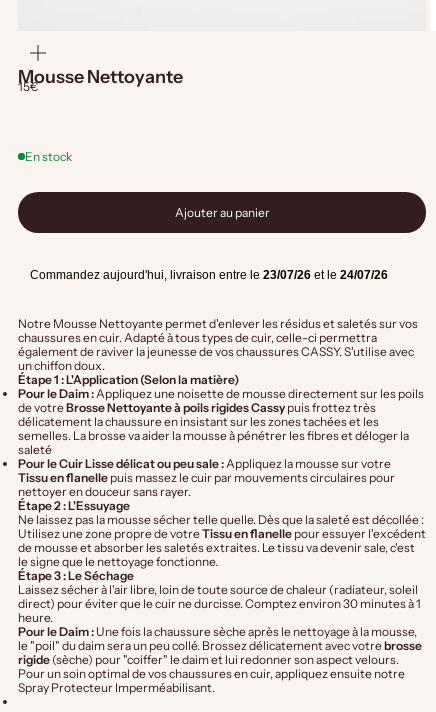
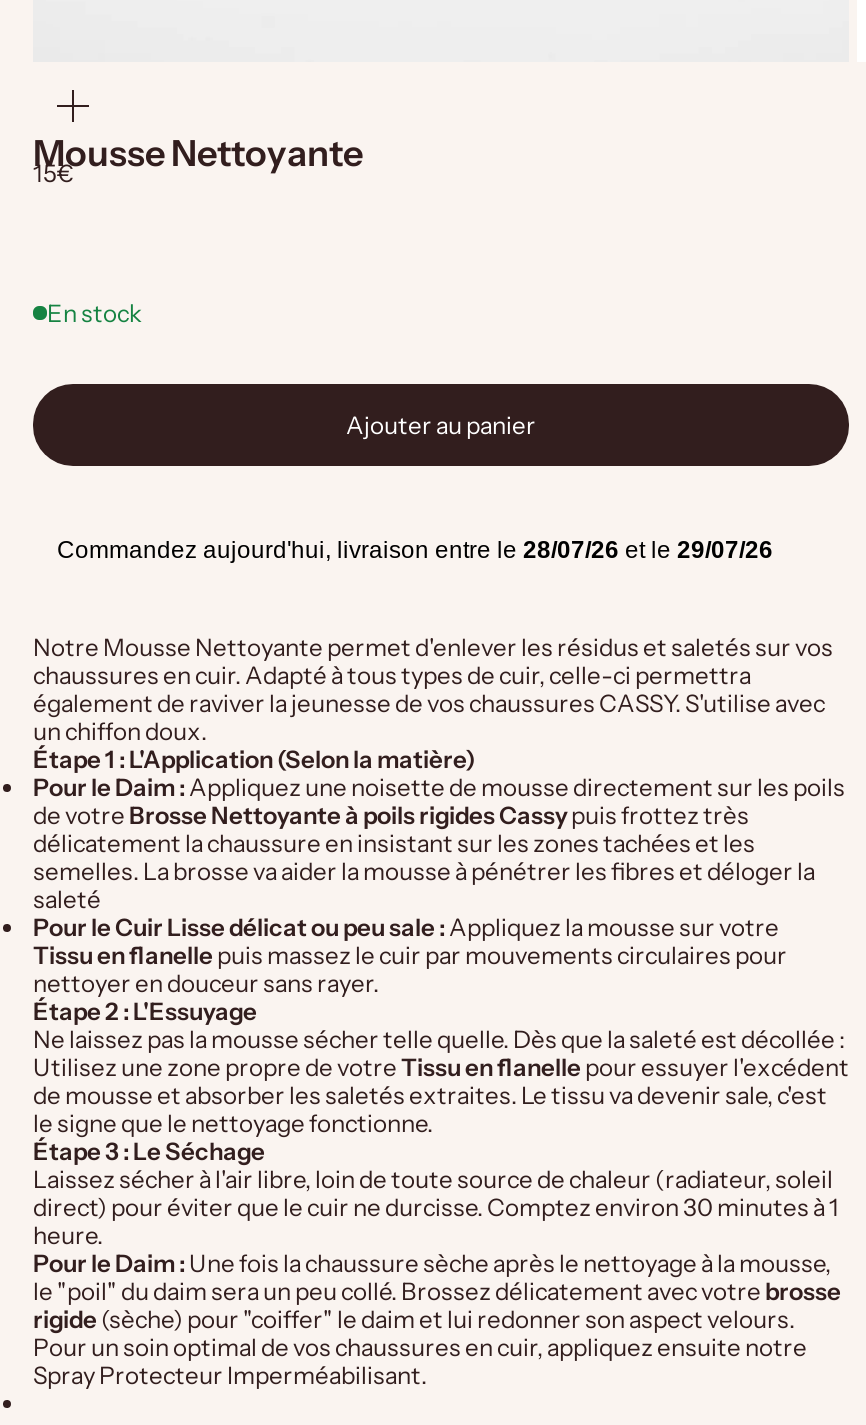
- Commandez aujourd'hui, livraison entre le 23/07/26 et le 24/07/26
+ Commandez aujourd'hui, livraison entre le 28/07/26 et le 29/07/26
